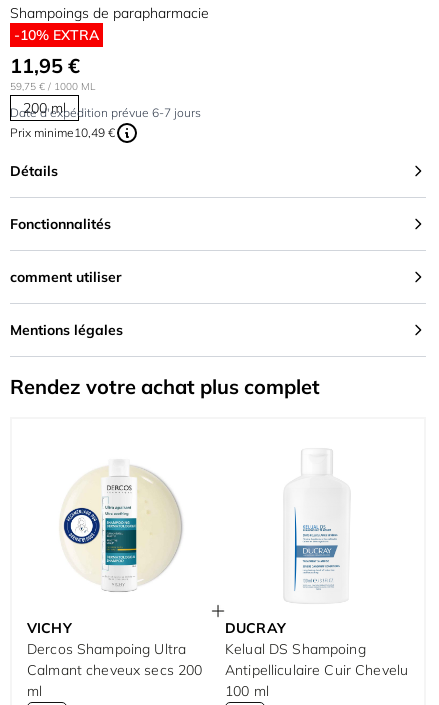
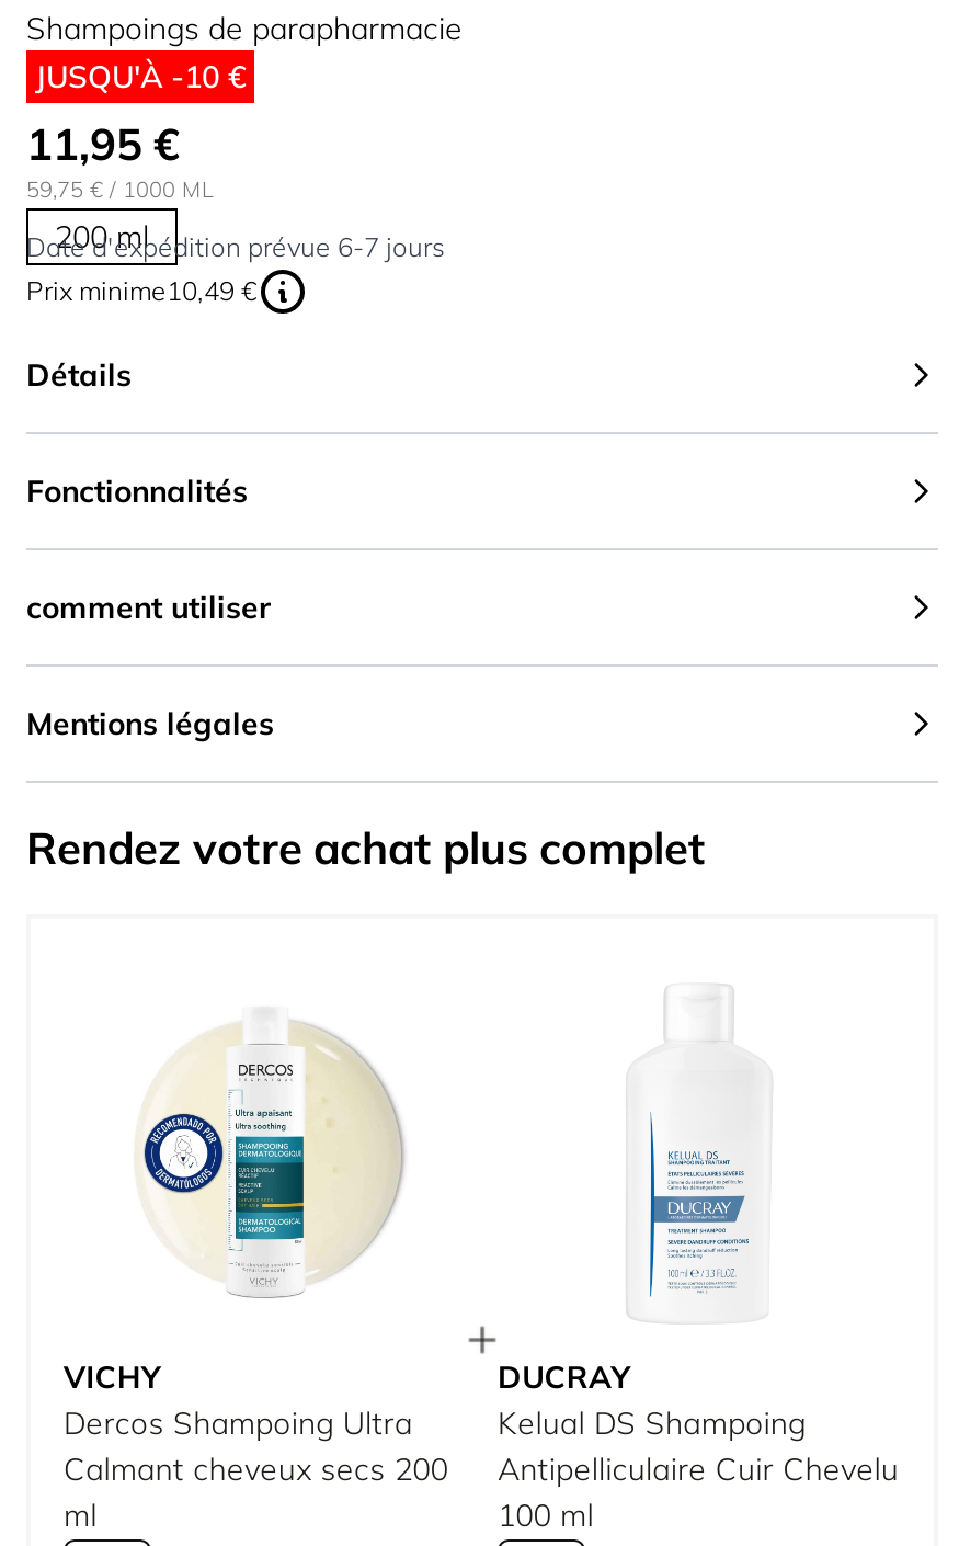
- -10% EXTRA
+ JUSQU'À -10 €
